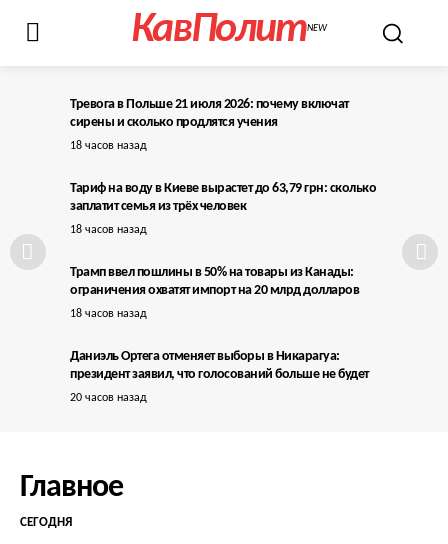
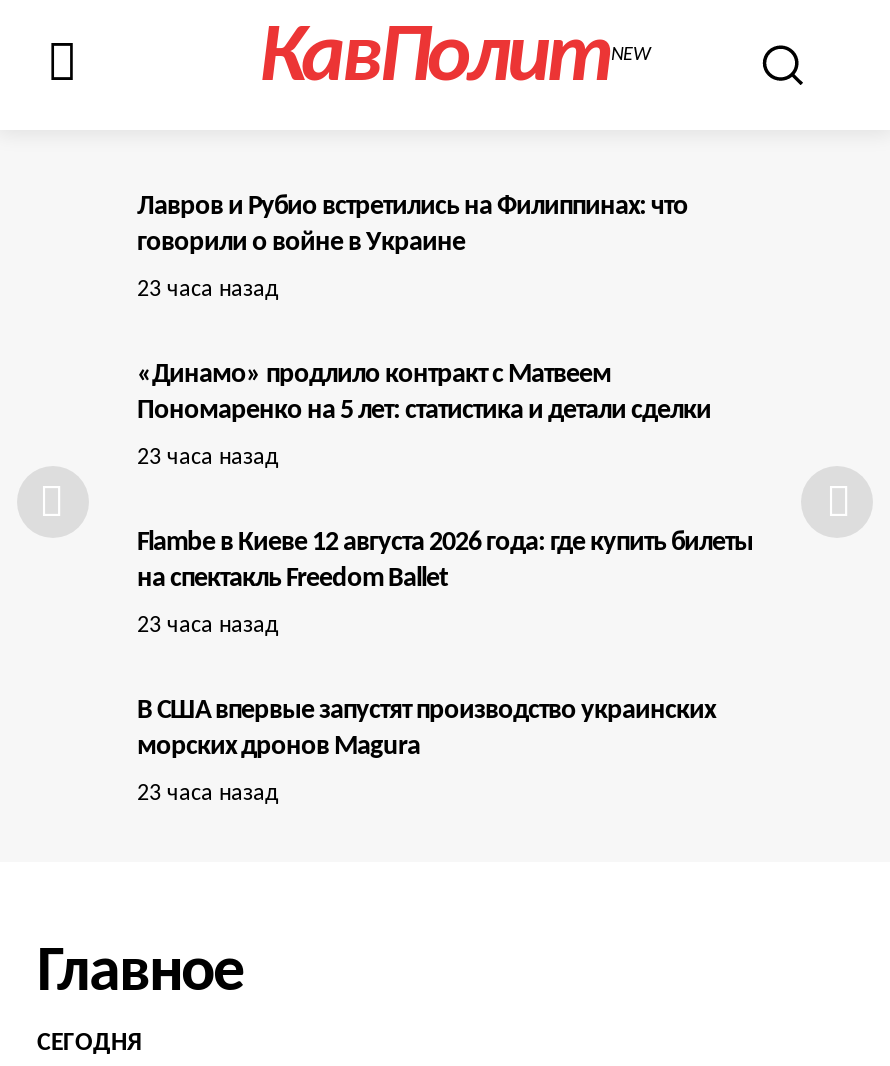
- Тревога в Польше 21 июля 2026: почему включат
- сирены и сколько продлятся учения
+ Лавров и Рубио встретились на Филиппинах: что
+ говорили о войне в Украине

- 18 часов назад
+ 23 часа назад

- Тариф на воду в Киеве вырастет до 63,79 грн: сколько
- заплатит семья из трёх человек
+ «Динамо» продлило контракт с Матвеем
+ Пономаренко на 5 лет: статистика и детали сделки

- 18 часов назад
+ 23 часа назад

- Трамп ввел пошлины в 50% на товары из Канады:
- ограничения охватят импорт на 20 млрд долларов
+ Flambe в Киеве 12 августа 2026 года: где купить билеты
+ на спектакль Freedom Ballet

- 18 часов назад
+ 23 часа назад

- Даниэль Ортега отменяет выборы в Никарагуа:
- президент заявил, что голосований больше не будет
+ В США впервые запустят производство украинских
+ морских дронов Magura

- 20 часов назад
+ 23 часа назад
